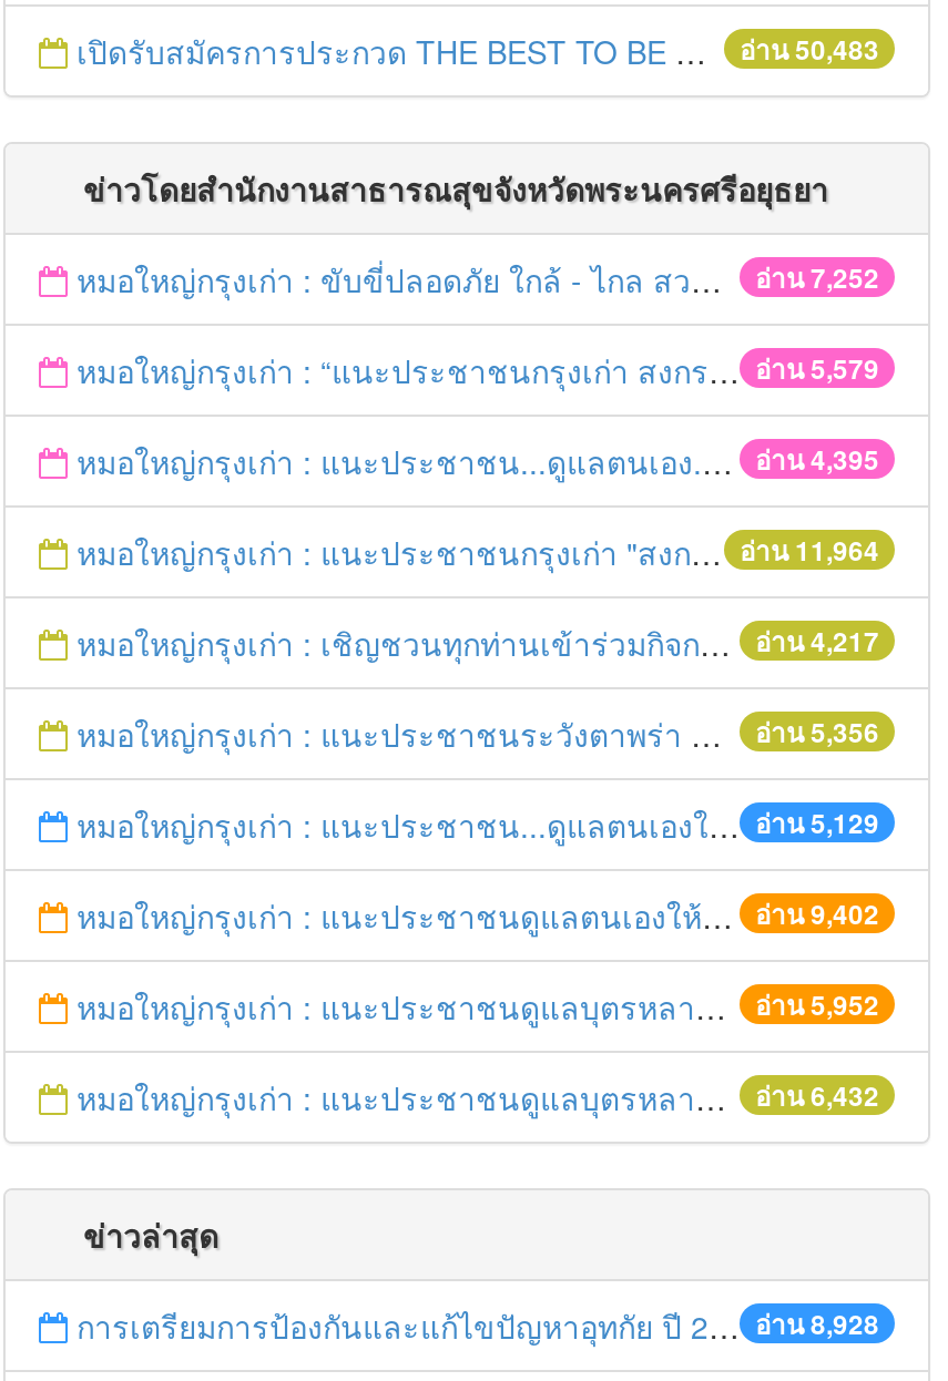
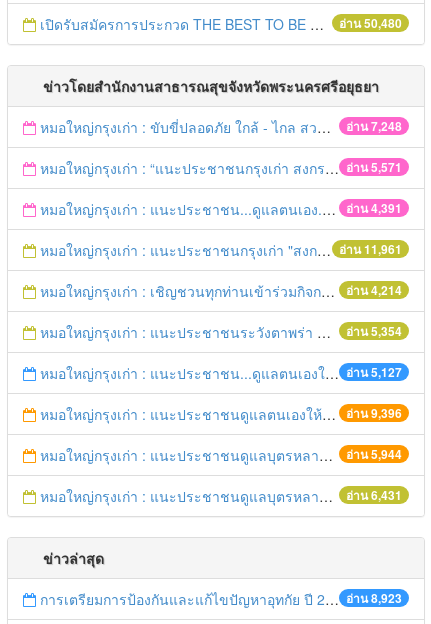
- อ่าน 50,483
+ อ่าน 50,480

- อ่าน 7,252
+ อ่าน 7,248

- อ่าน 5,579
+ อ่าน 5,571

- อ่าน 4,395
+ อ่าน 4,391

- อ่าน 11,964
+ อ่าน 11,961

- อ่าน 4,217
+ อ่าน 4,214

- อ่าน 5,356
+ อ่าน 5,354

- อ่าน 5,129
+ อ่าน 5,127

- อ่าน 9,402
+ อ่าน 9,396

- อ่าน 5,952
+ อ่าน 5,944

- อ่าน 6,432
+ อ่าน 6,431

- อ่าน 8,928
+ อ่าน 8,923
